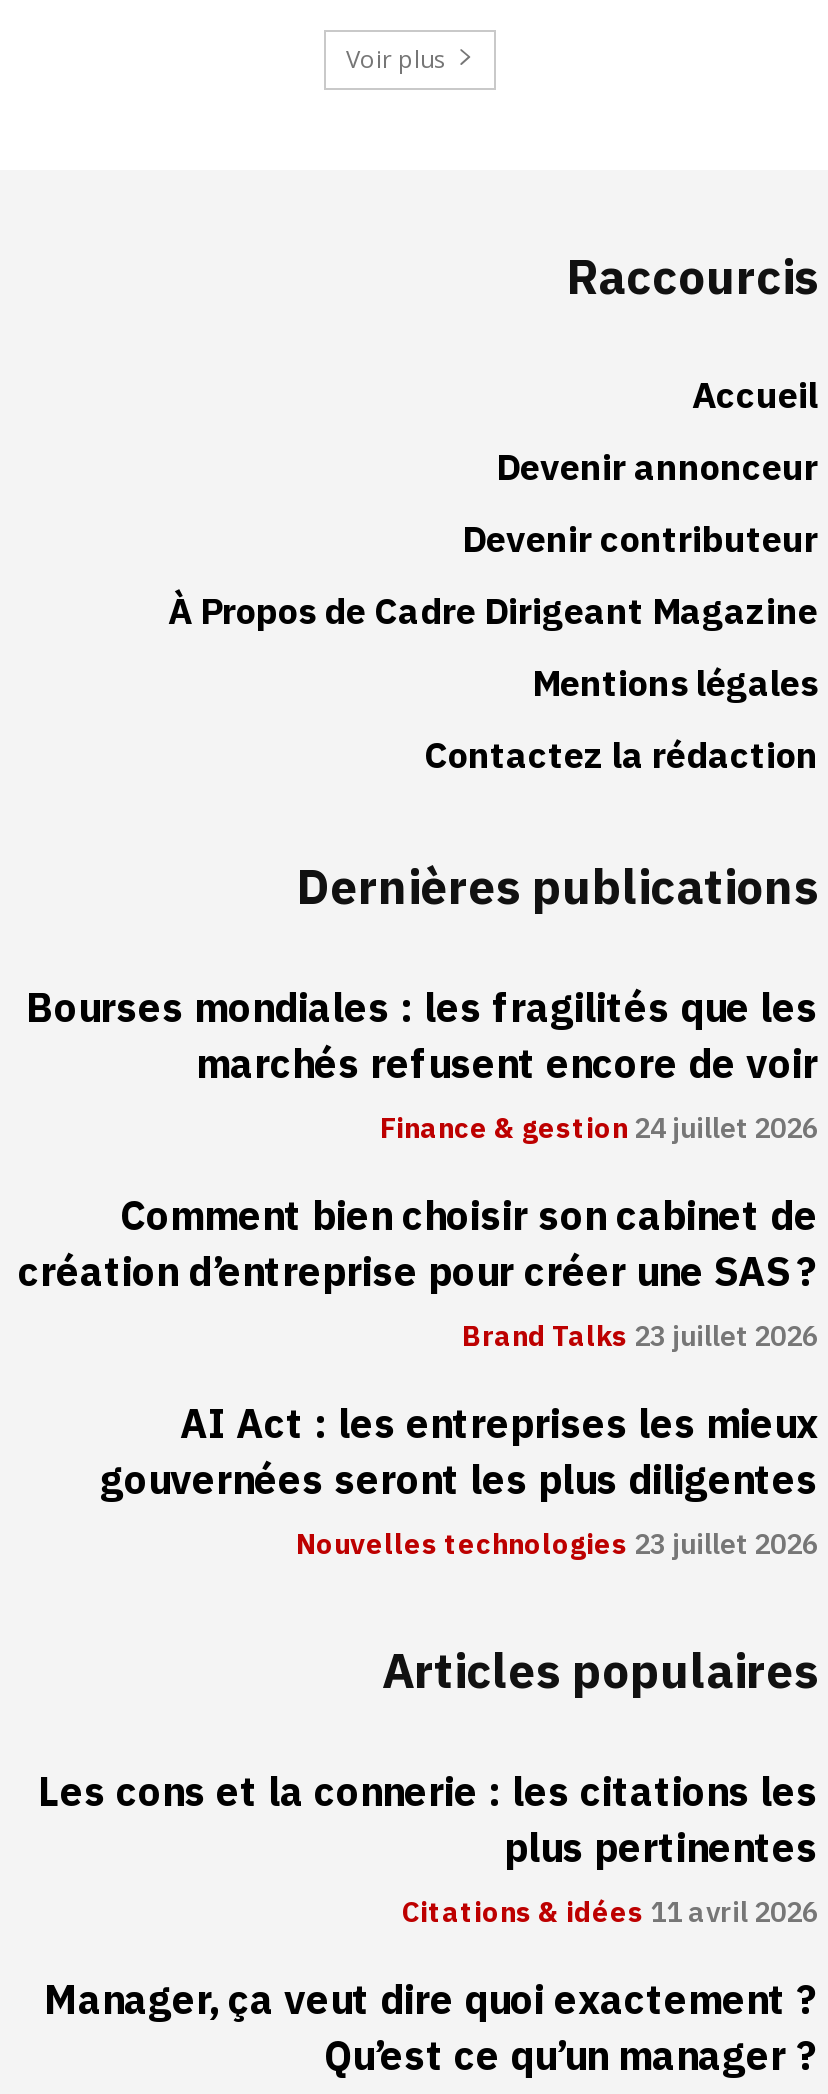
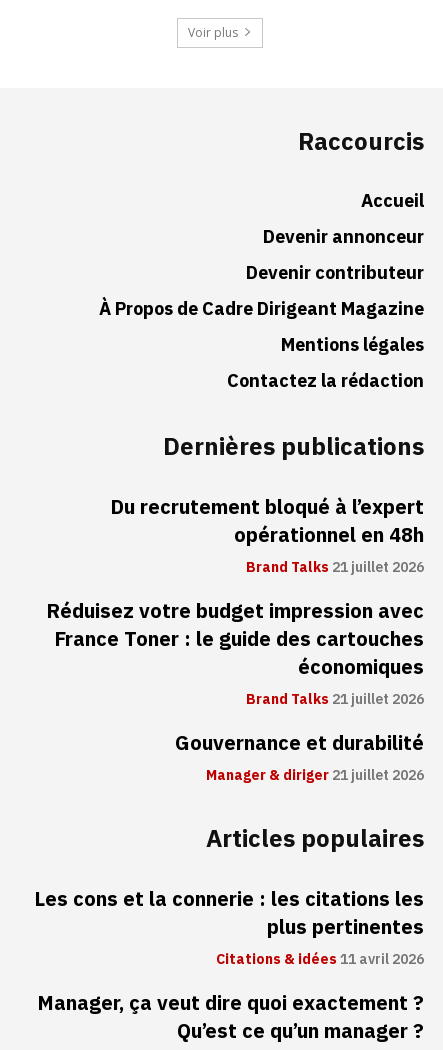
- Bourses mondiales : les fragilités que les
- marchés refusent encore de voir
- Finance & gestion 24 juillet 2026
+ Du recrutement bloqué à l’expert
+ opérationnel en 48h
+ Brand Talks 21 juillet 2026

- Comment bien choisir son cabinet de
- création d’entreprise pour créer une SAS ?
- Brand Talks 23 juillet 2026
+ Réduisez votre budget impression avec
+ France Toner : le guide des cartouches
+ économiques
+ Brand Talks 21 juillet 2026

- AI Act : les entreprises les mieux
- gouvernées seront les plus diligentes
- Nouvelles technologies 23 juillet 2026
+ Gouvernance et durabilité
+ Manager & diriger 21 juillet 2026
